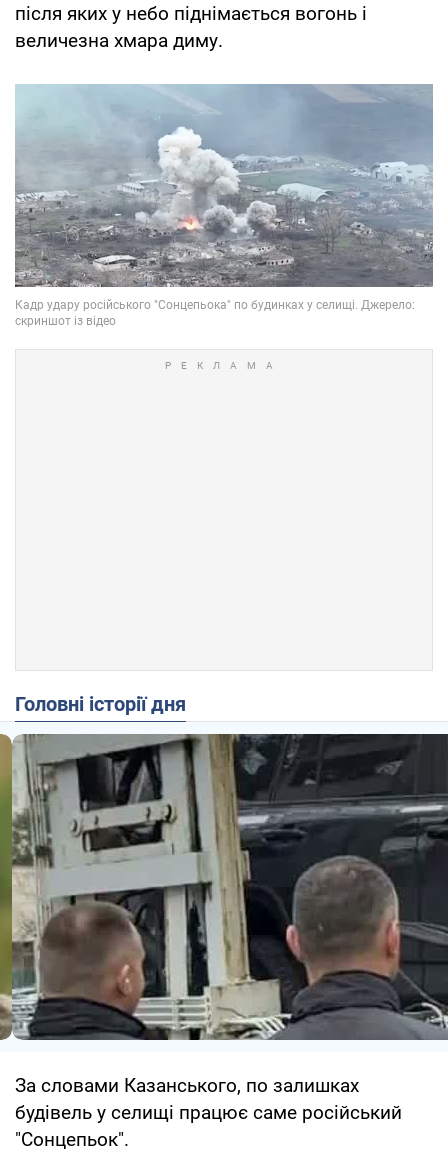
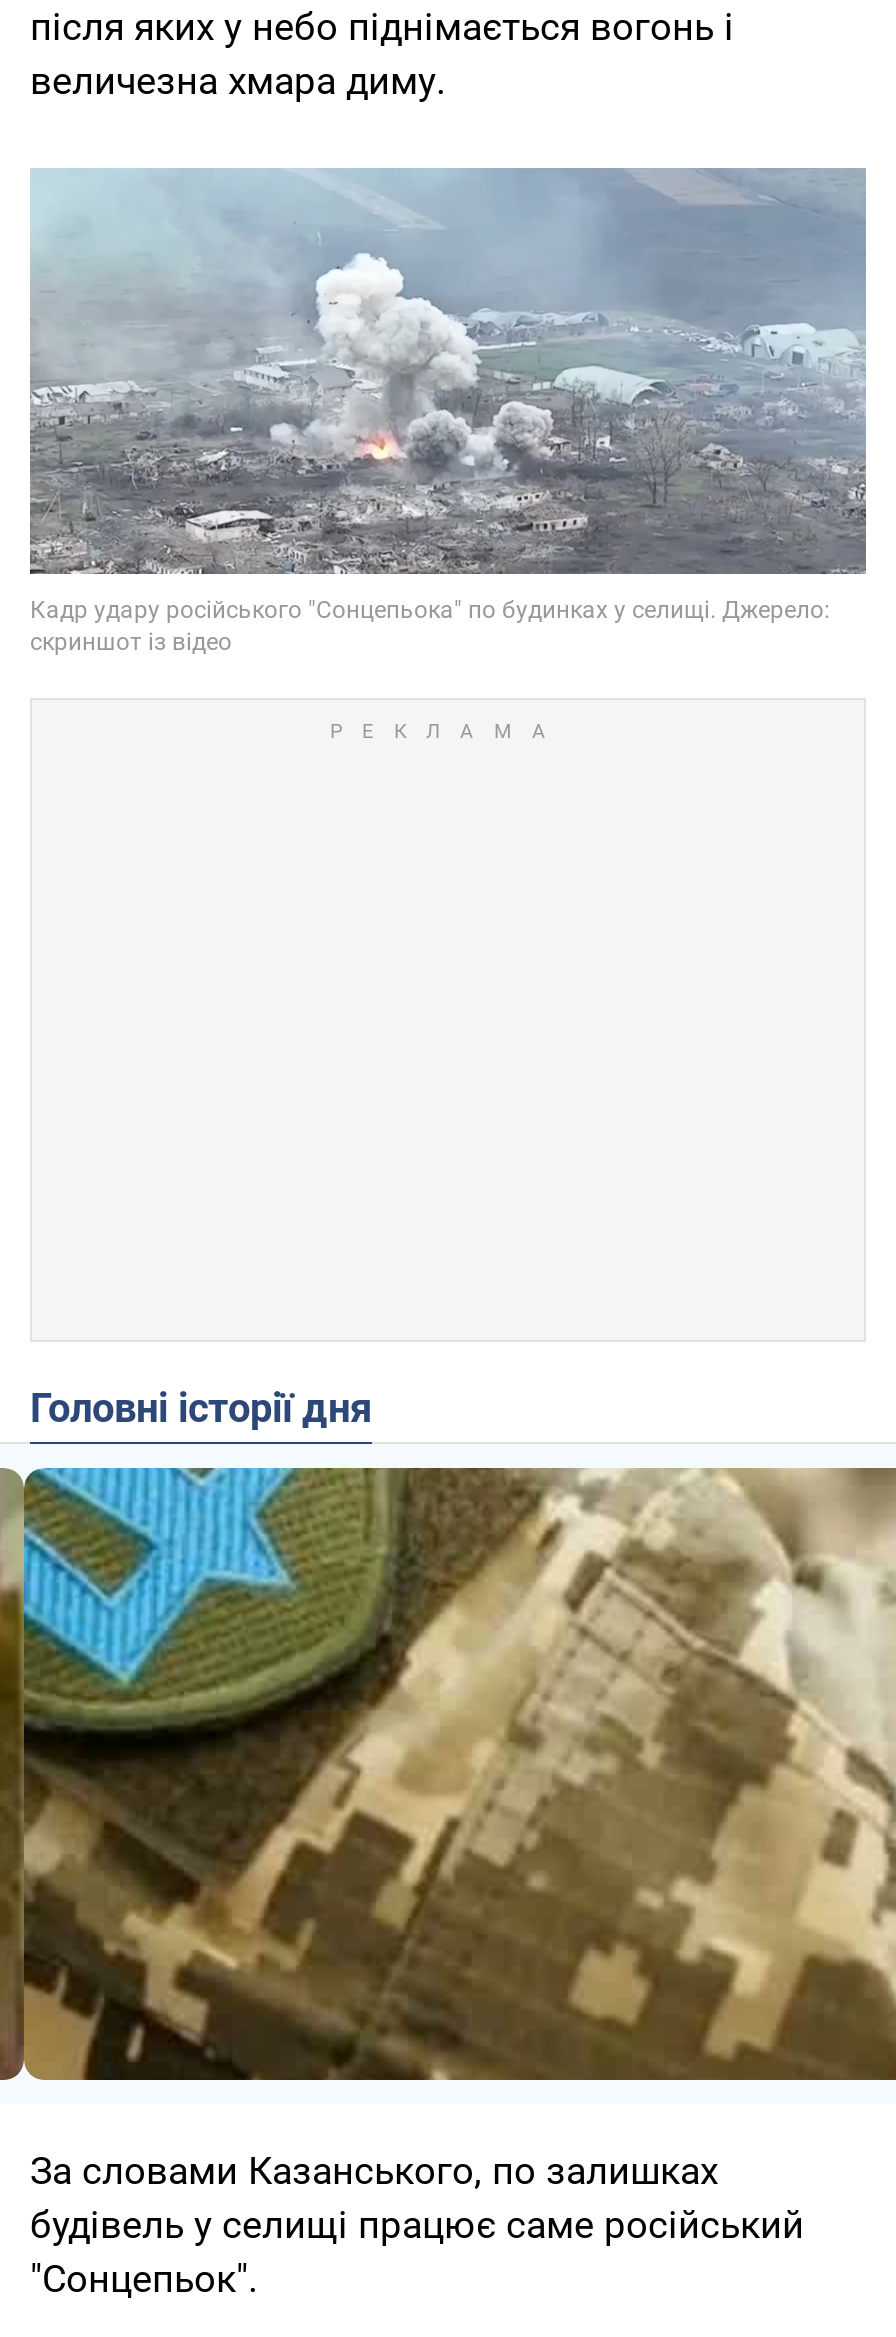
- [image]
+ [image]
